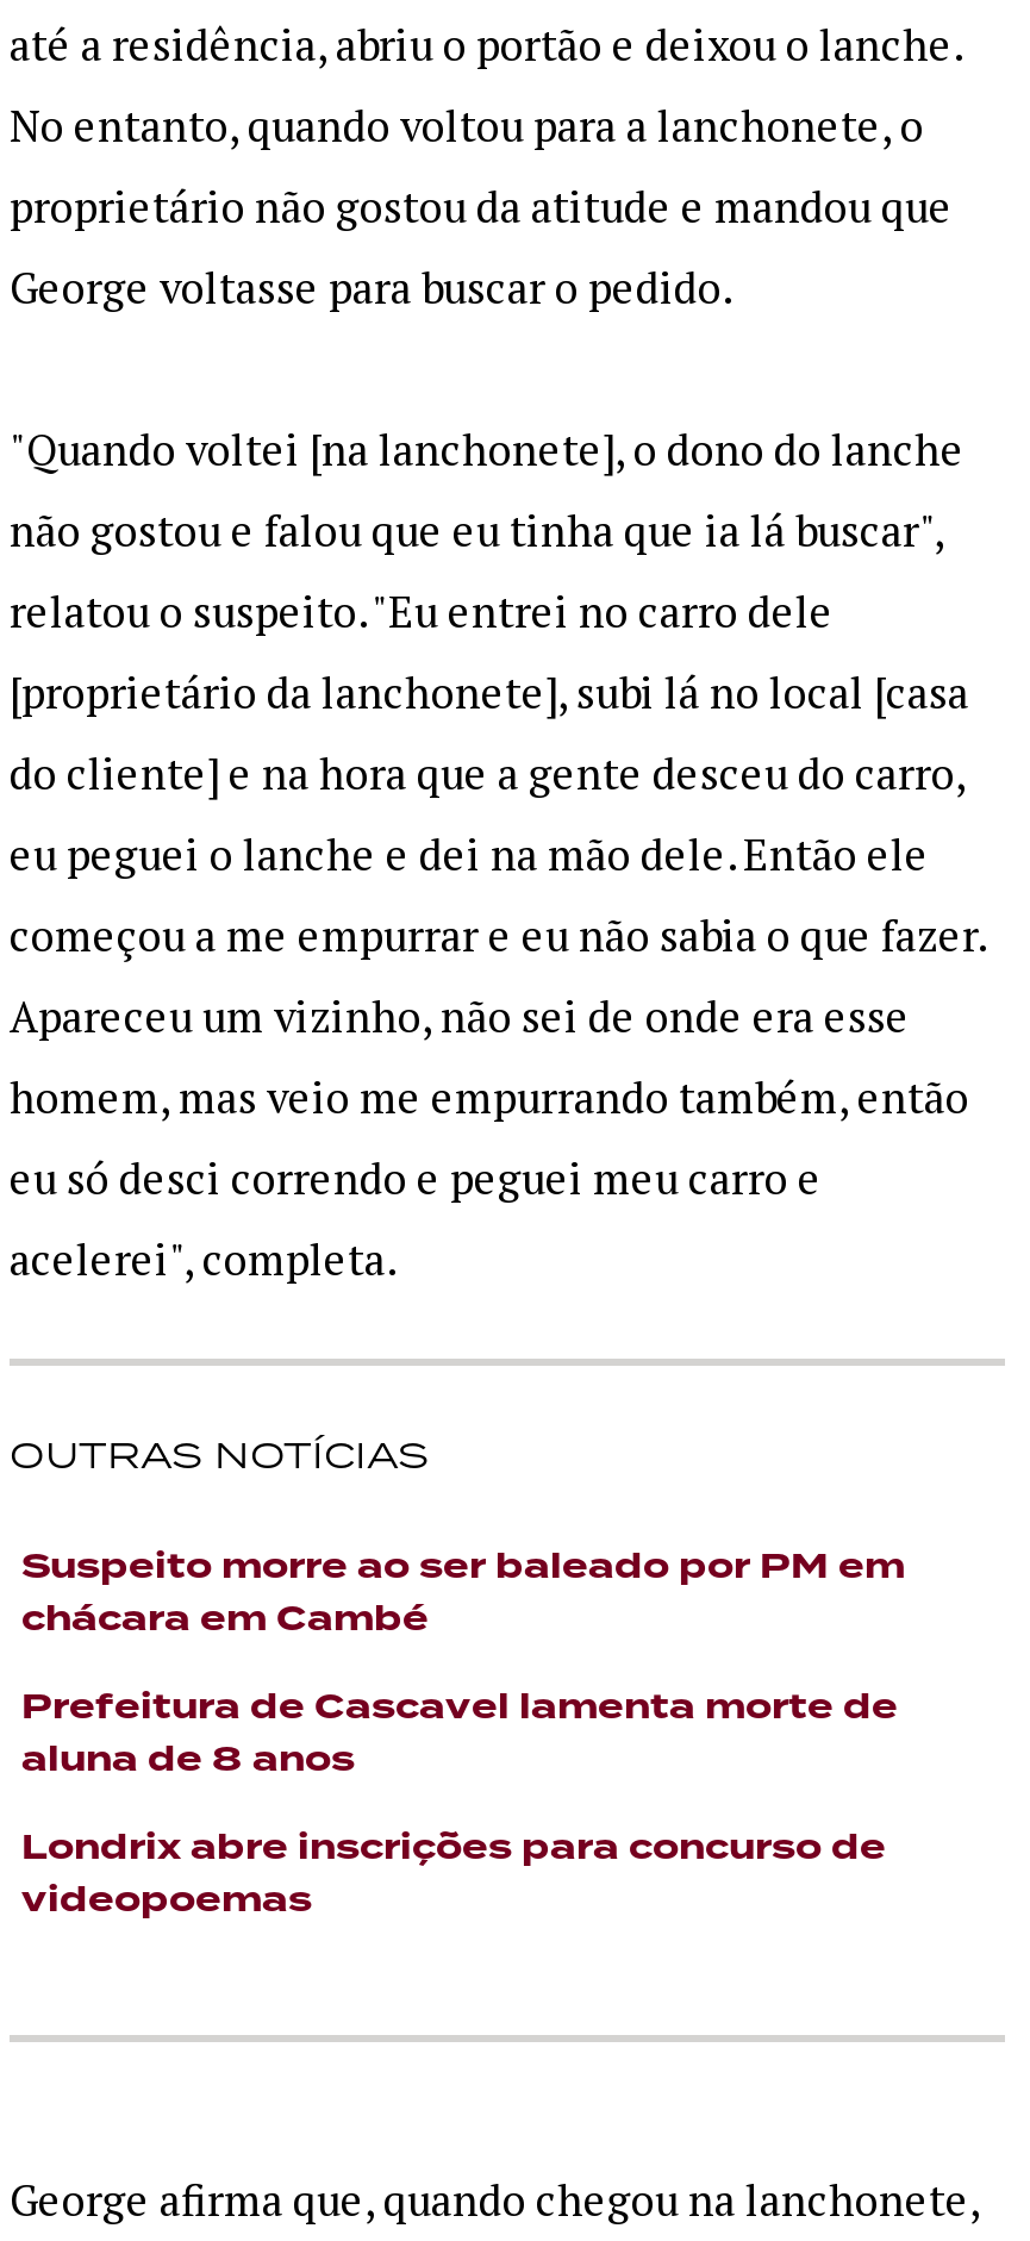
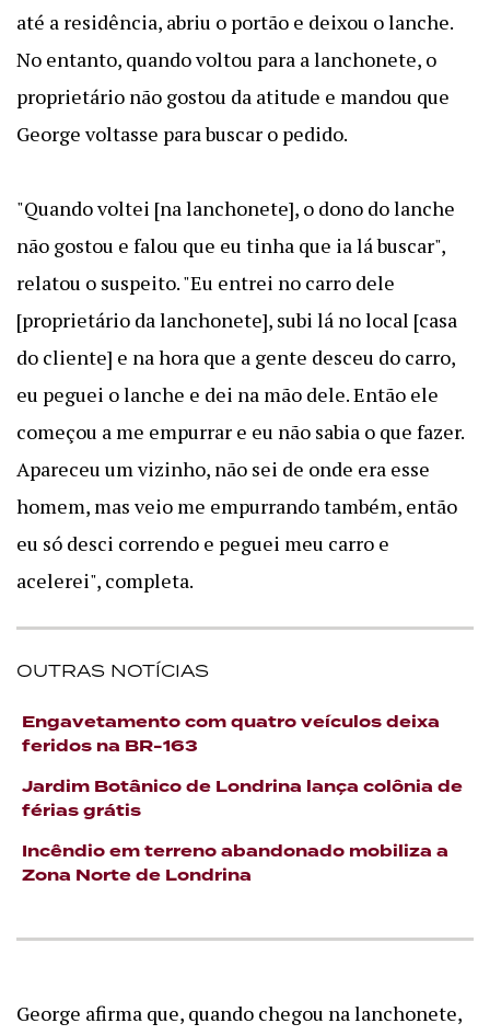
- Suspeito morre ao ser baleado por PM em
- chácara em Cambé
+ Engavetamento com quatro veículos deixa
+ feridos na BR-163

- Prefeitura de Cascavel lamenta morte de
- aluna de 8 anos
+ Jardim Botânico de Londrina lança colônia de
+ férias grátis

- Londrix abre inscrições para concurso de
- videopoemas
+ Incêndio em terreno abandonado mobiliza a
+ Zona Norte de Londrina
